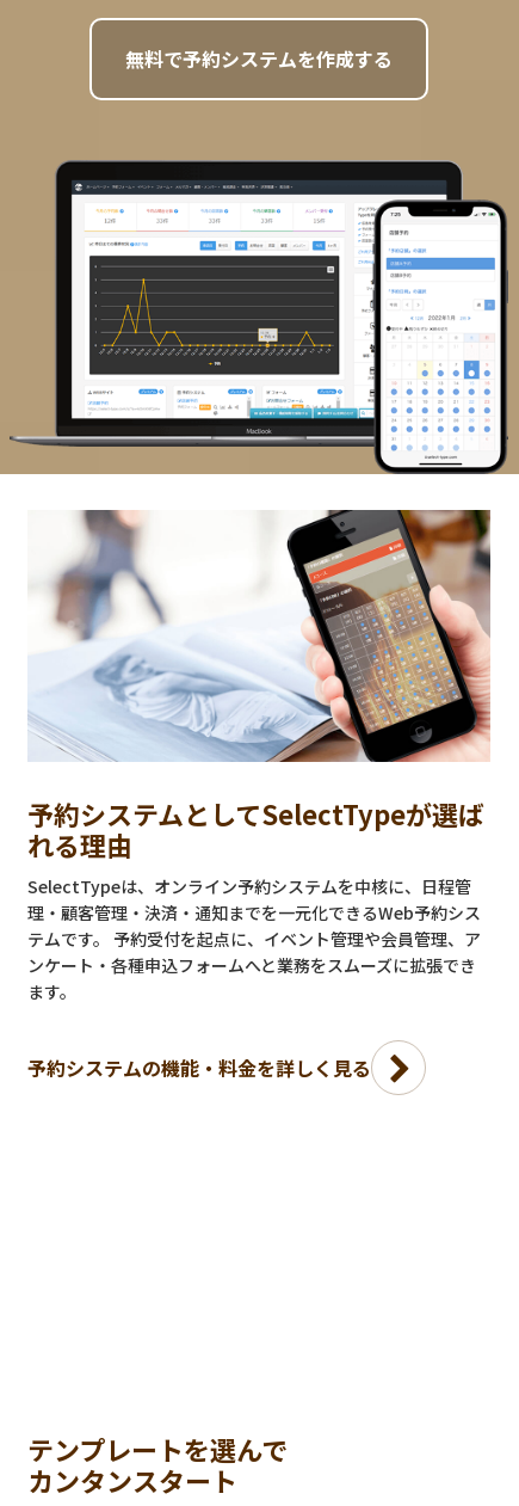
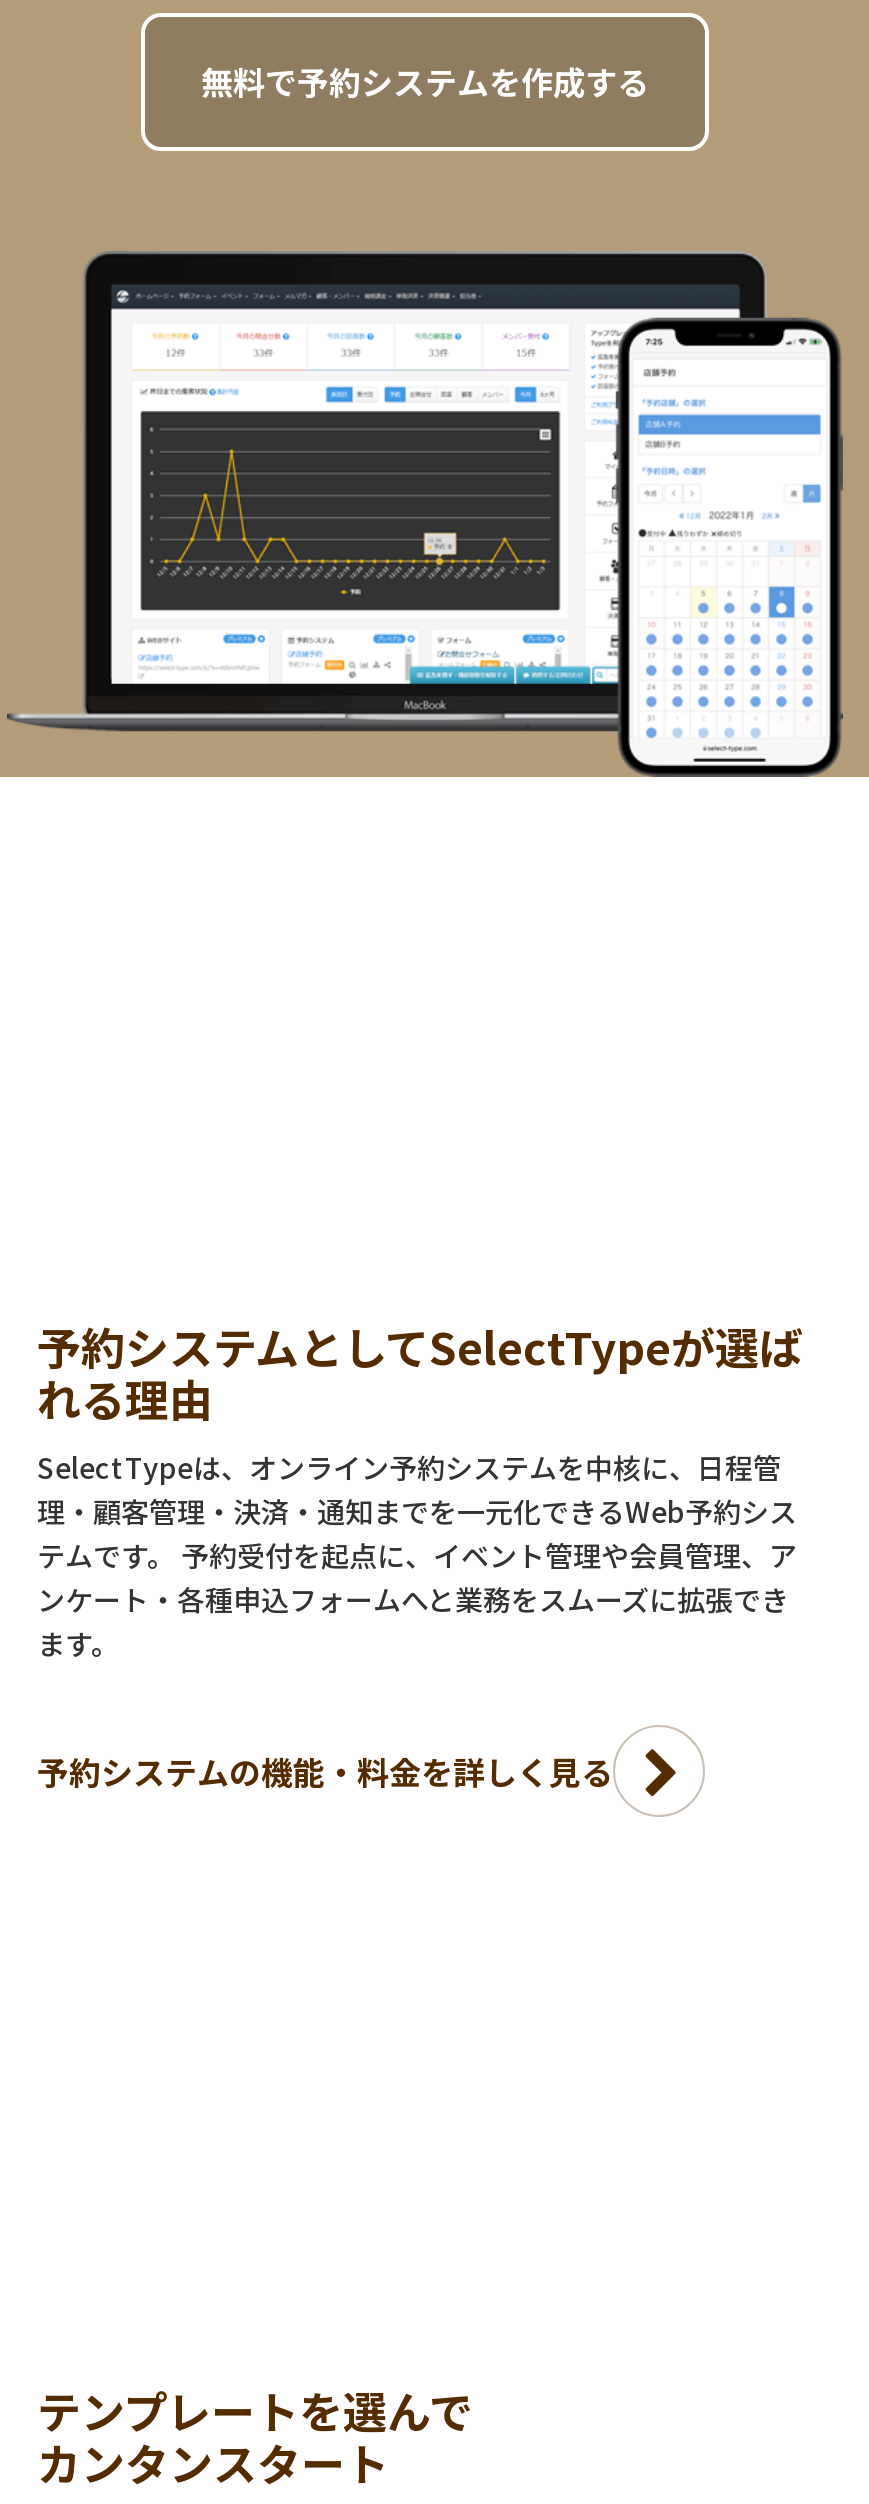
- [image]
